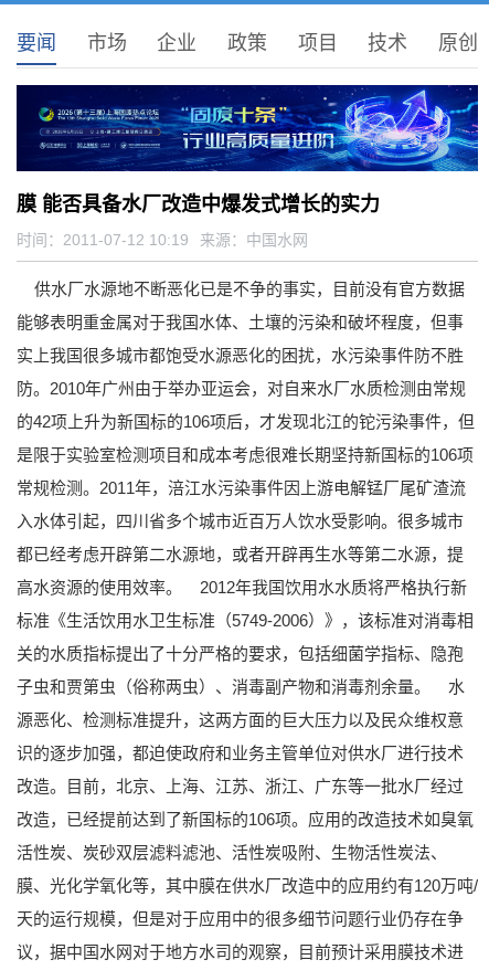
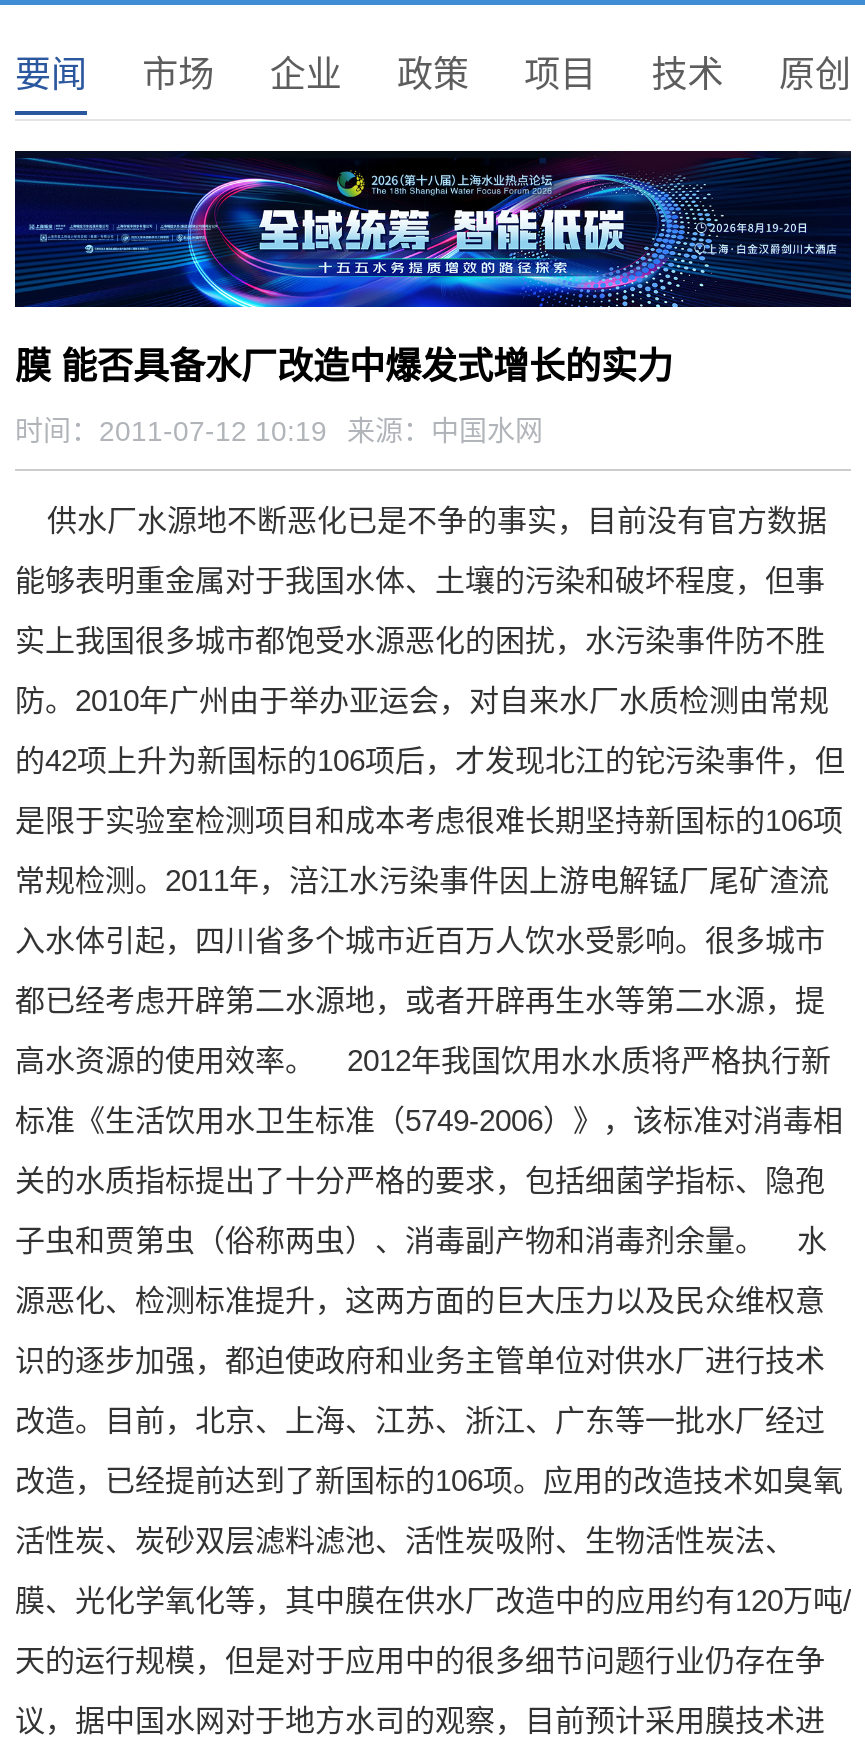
- [image]
+ [image]
